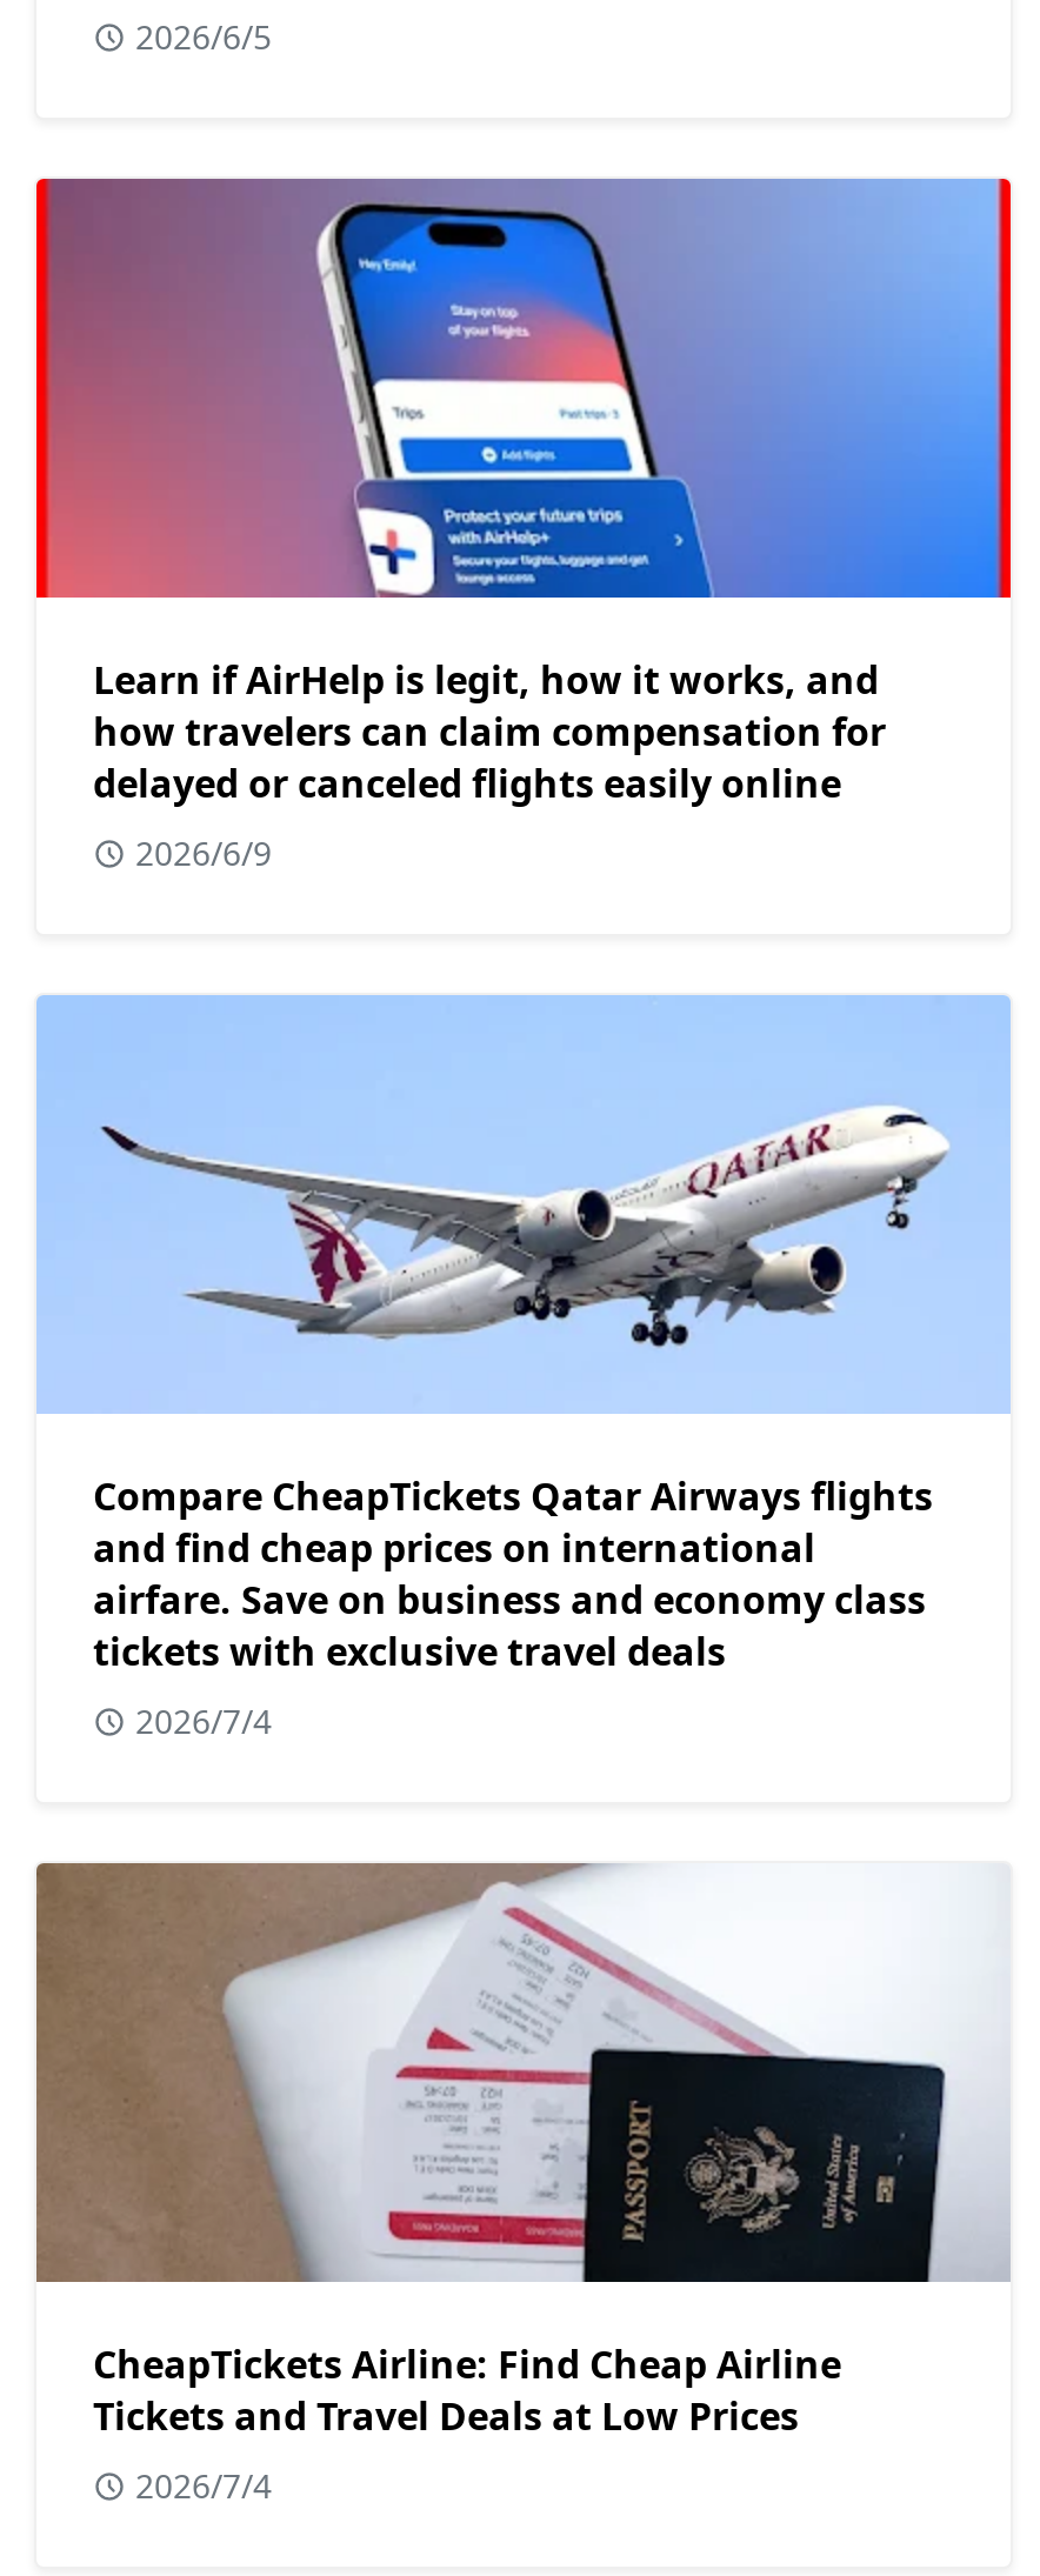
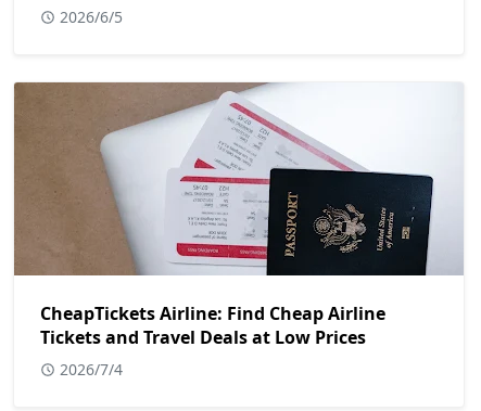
- [image]
- Learn if AirHelp is legit, how it works, and
- how travelers can claim compensation for
- delayed or canceled flights easily online
- 2026/6/9

- [image]
- Compare CheapTickets Qatar Airways flights
- and find cheap prices on international
- airfare. Save on business and economy class
- tickets with exclusive travel deals
- 2026/7/4
